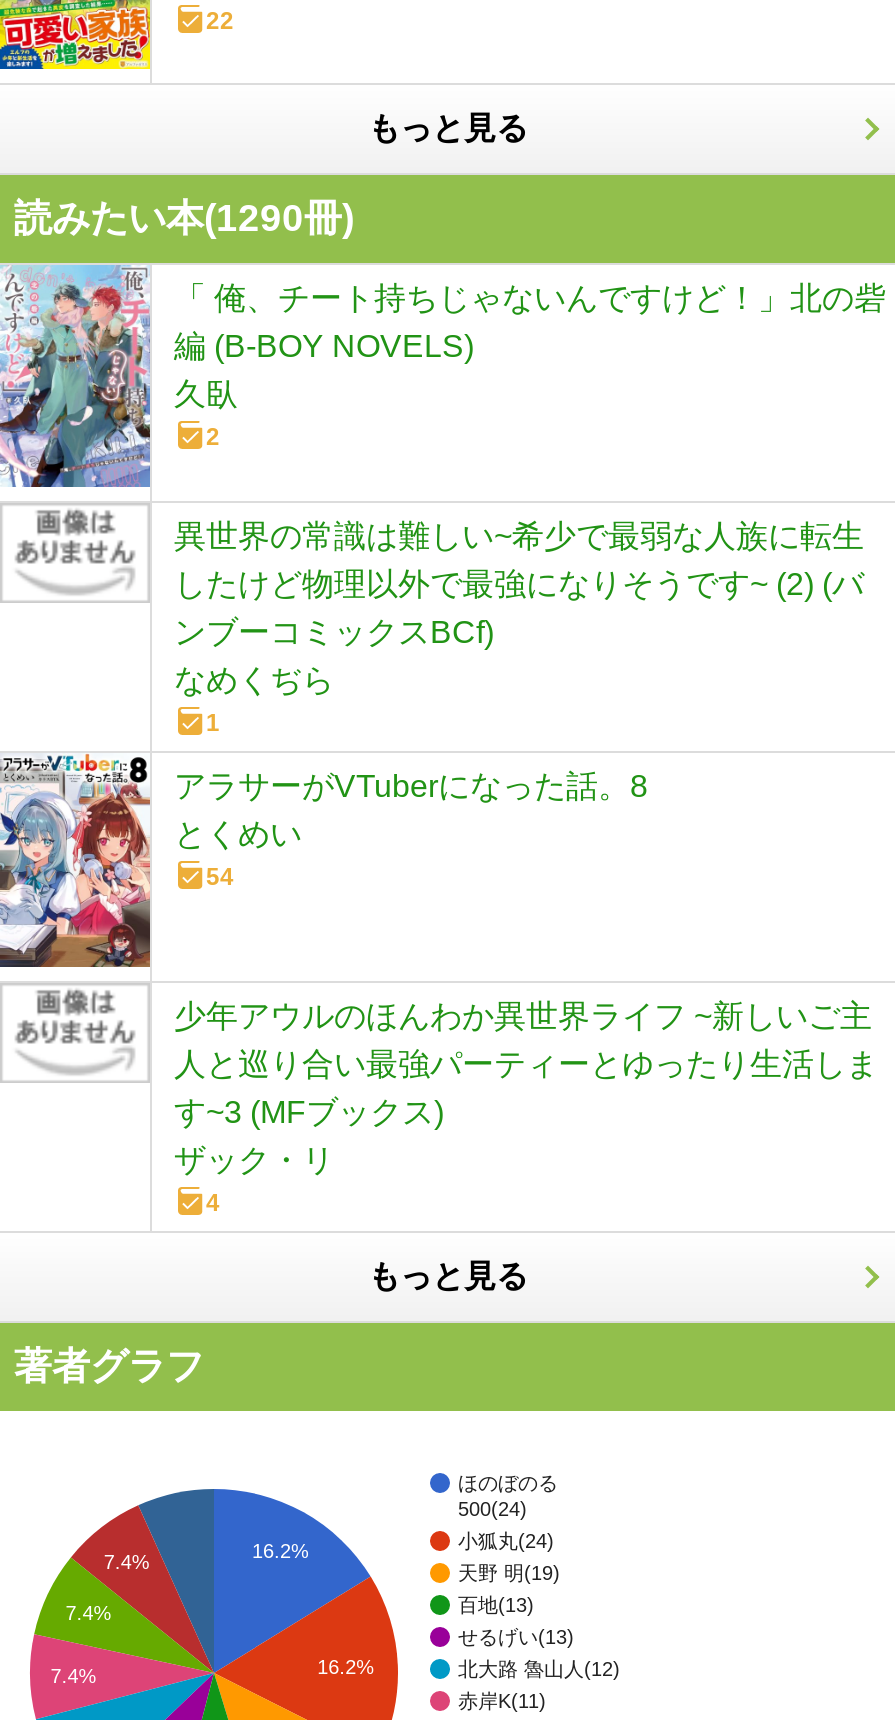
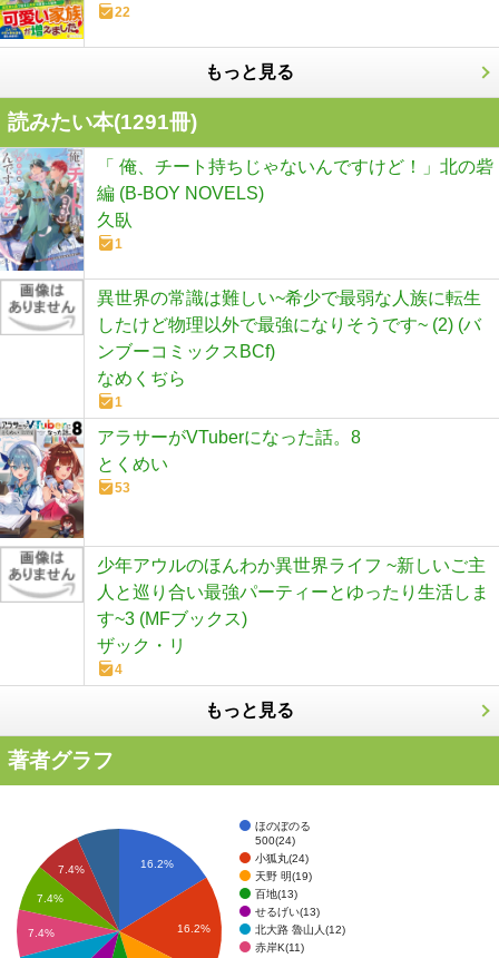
- 読みたい本(1290冊)
+ 読みたい本(1291冊)

- 2
+ 1

- 54
+ 53
